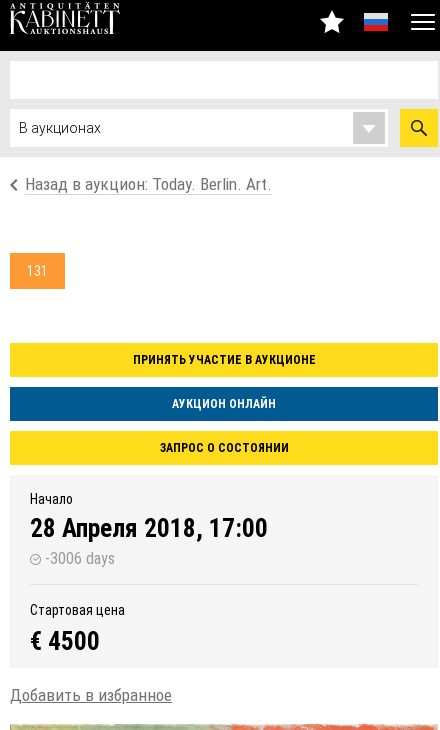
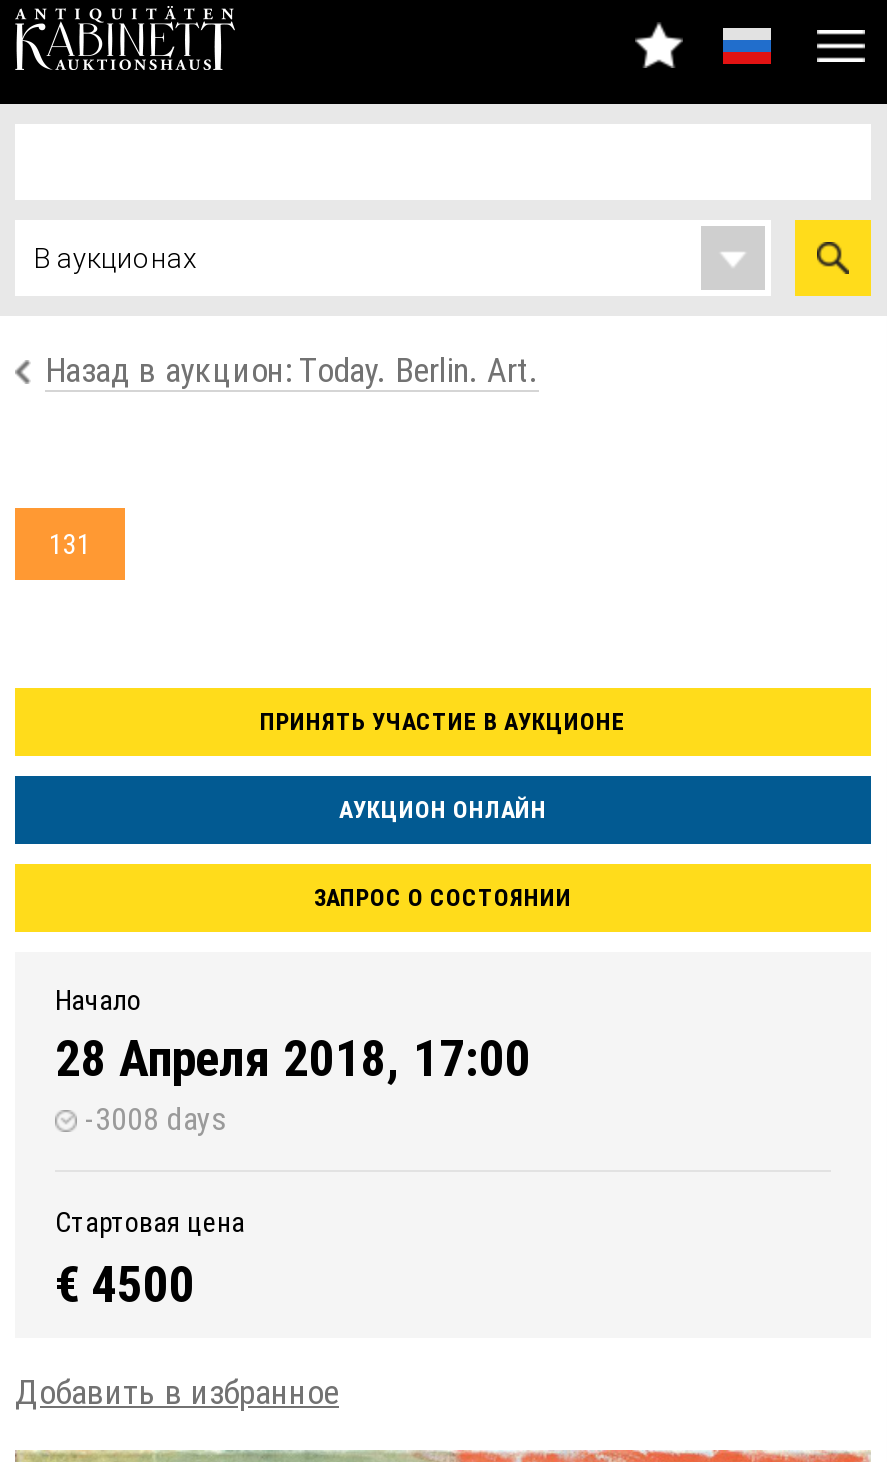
- -3006 days
+ -3008 days
